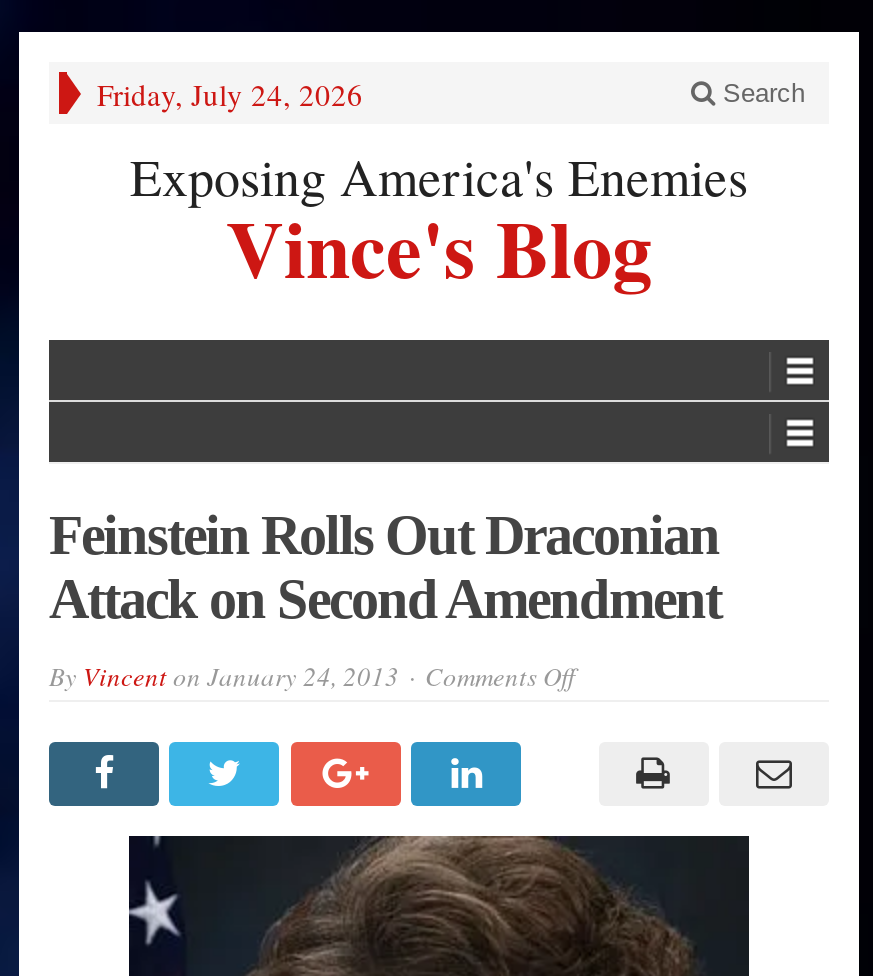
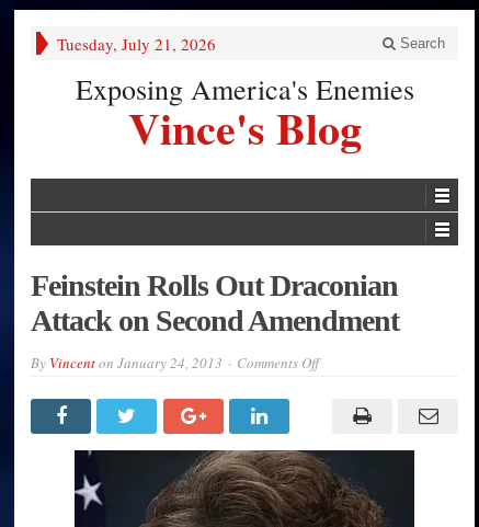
- Friday, July 24, 2026
+ Tuesday, July 21, 2026
